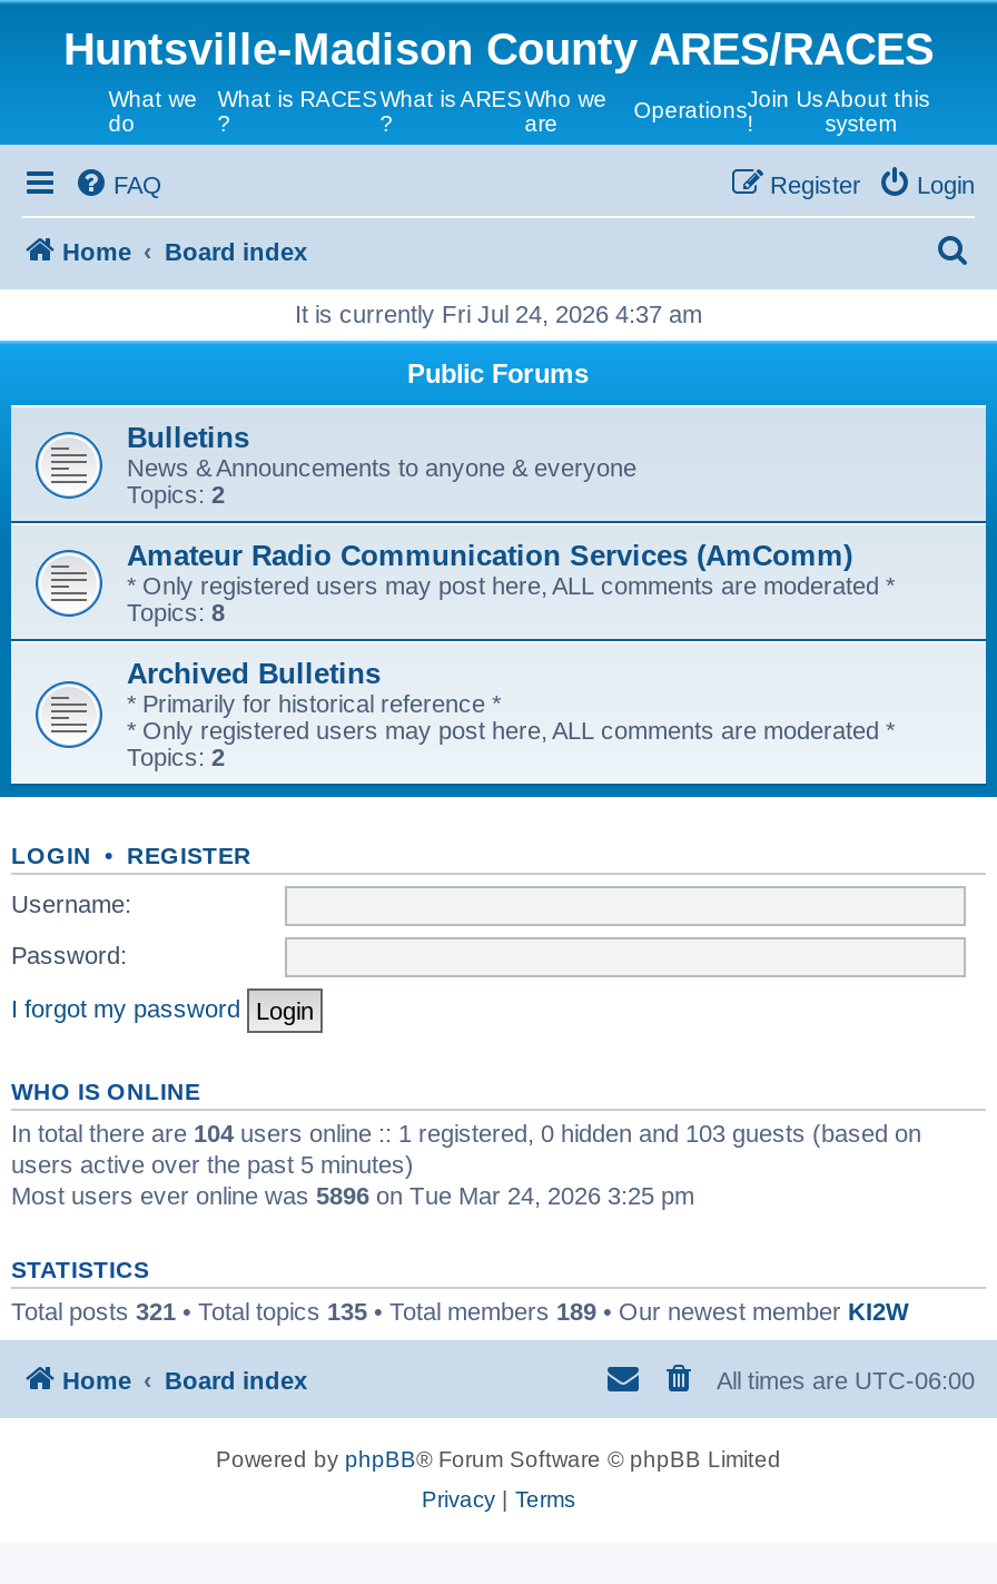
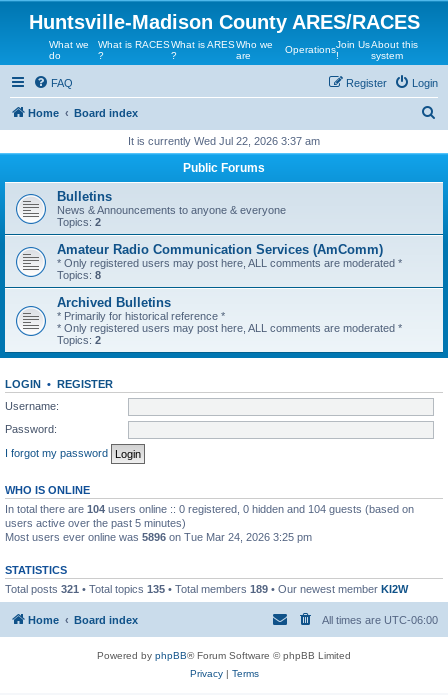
- It is currently Fri Jul 24, 2026 4:37 am
+ It is currently Wed Jul 22, 2026 3:37 am

- In total there are 104 users online :: 1 registered, 0 hidden and 103 guests (based on
+ In total there are 104 users online :: 0 registered, 0 hidden and 104 guests (based on
